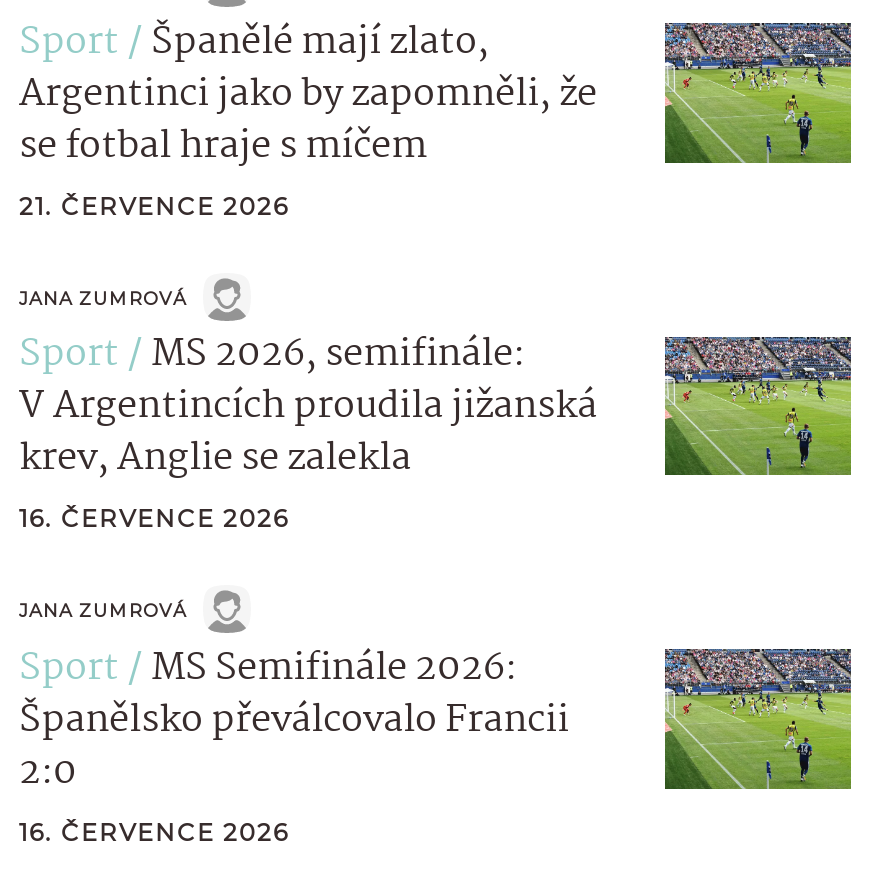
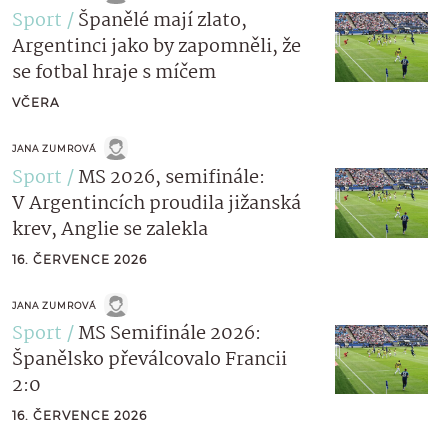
- 21. ČERVENCE 2026
+ VČERA
